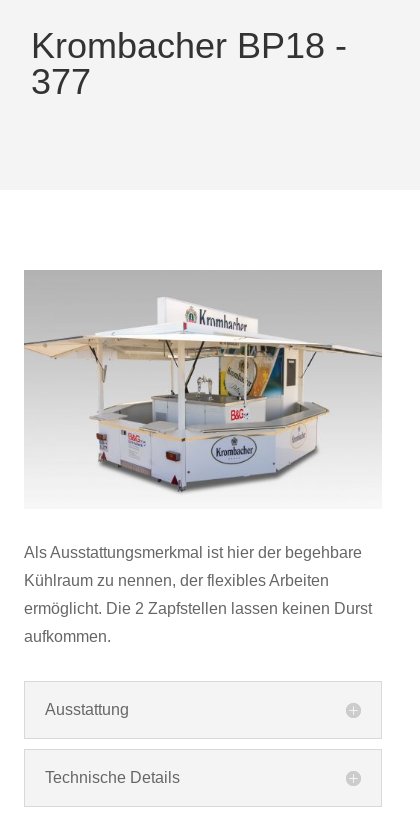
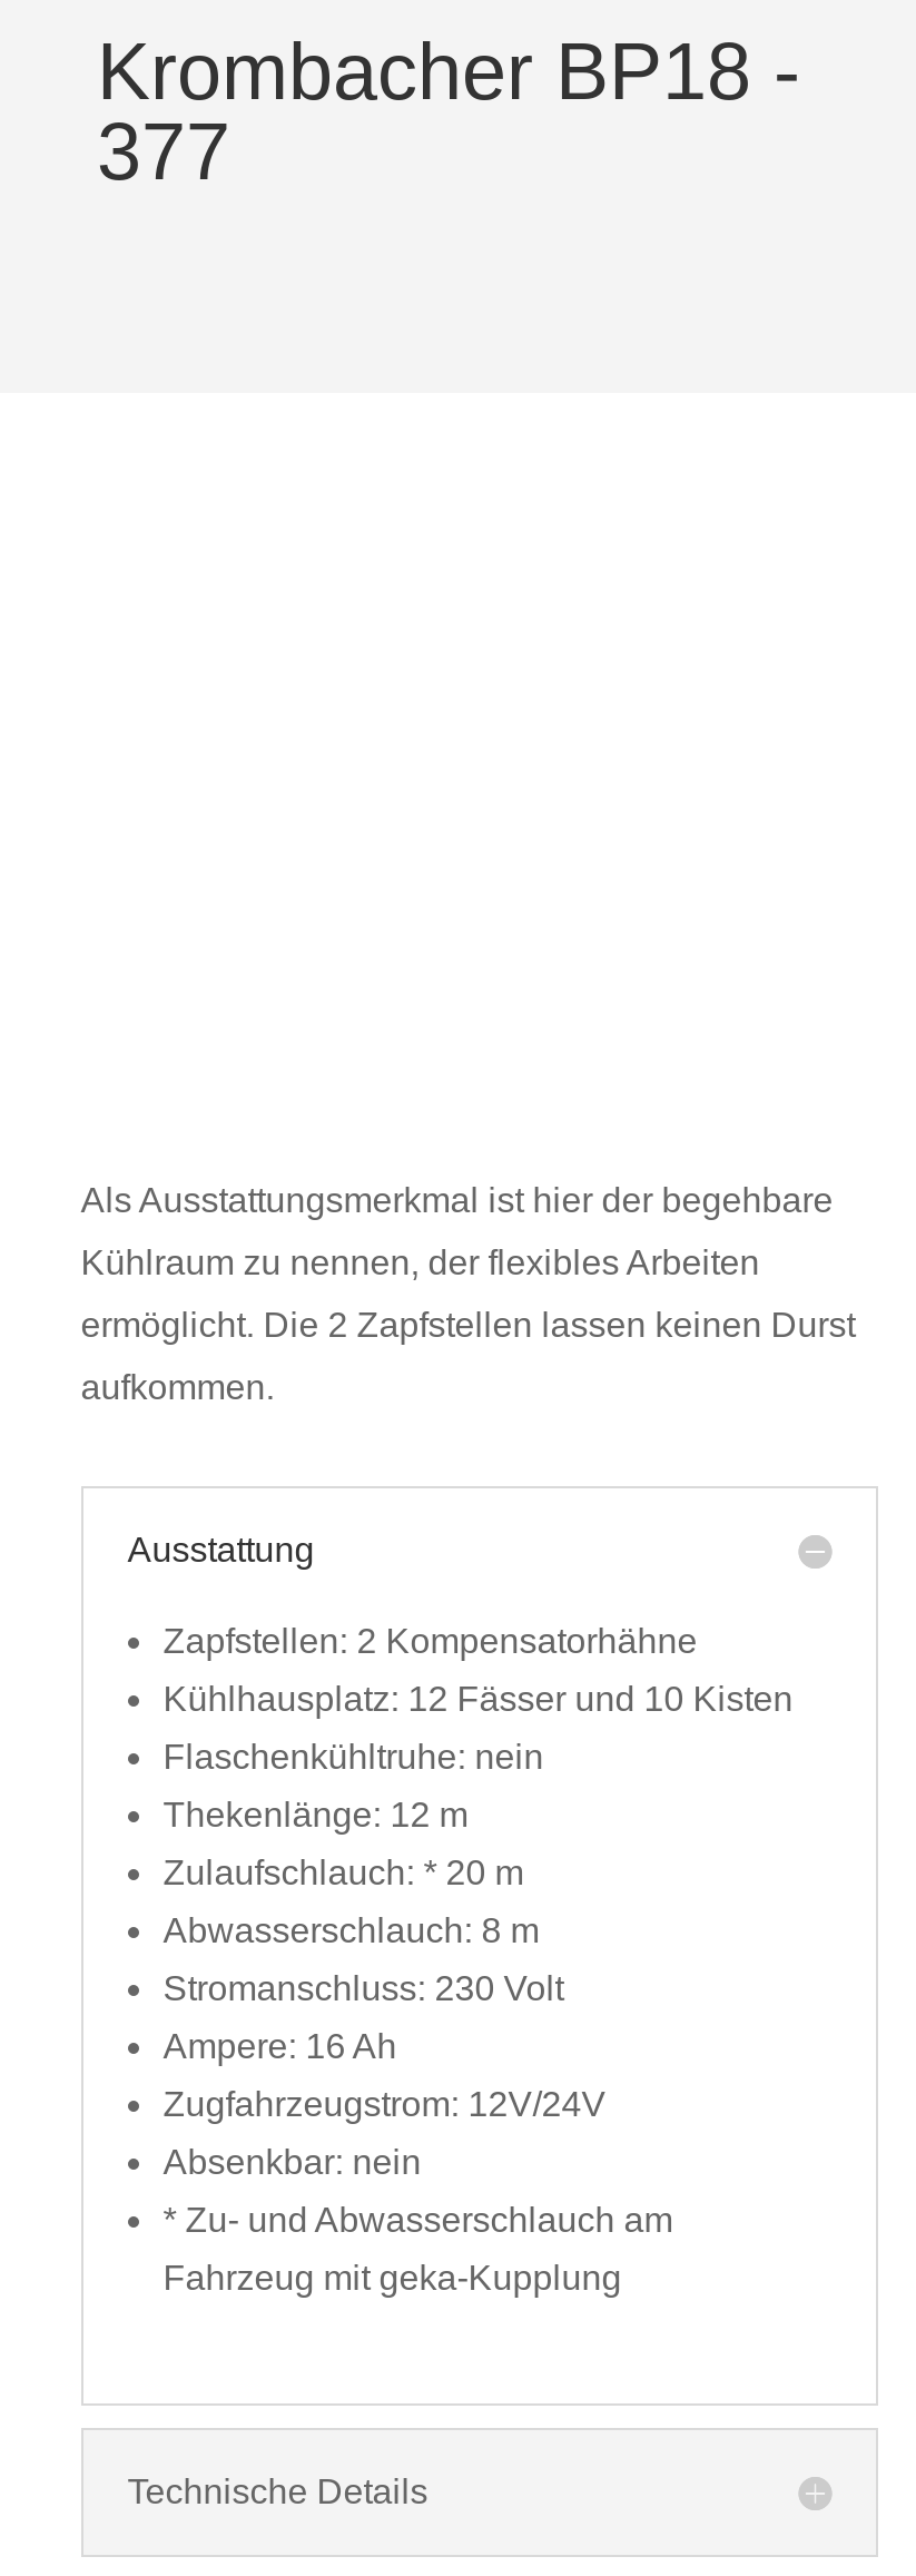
- [image]

+ Zapfstellen: 2 Kompensatorhähne
+ Kühlhausplatz: 12 Fässer und 10 Kisten
+ Flaschenkühltruhe: nein
+ Thekenlänge: 12 m
+ Zulaufschlauch: * 20 m
+ Abwasserschlauch: 8 m
+ Stromanschluss: 230 Volt
+ Ampere: 16 Ah
+ Zugfahrzeugstrom: 12V/24V
+ Absenkbar: nein
+ * Zu- und Abwasserschlauch am
+ Fahrzeug mit geka-Kupplung
